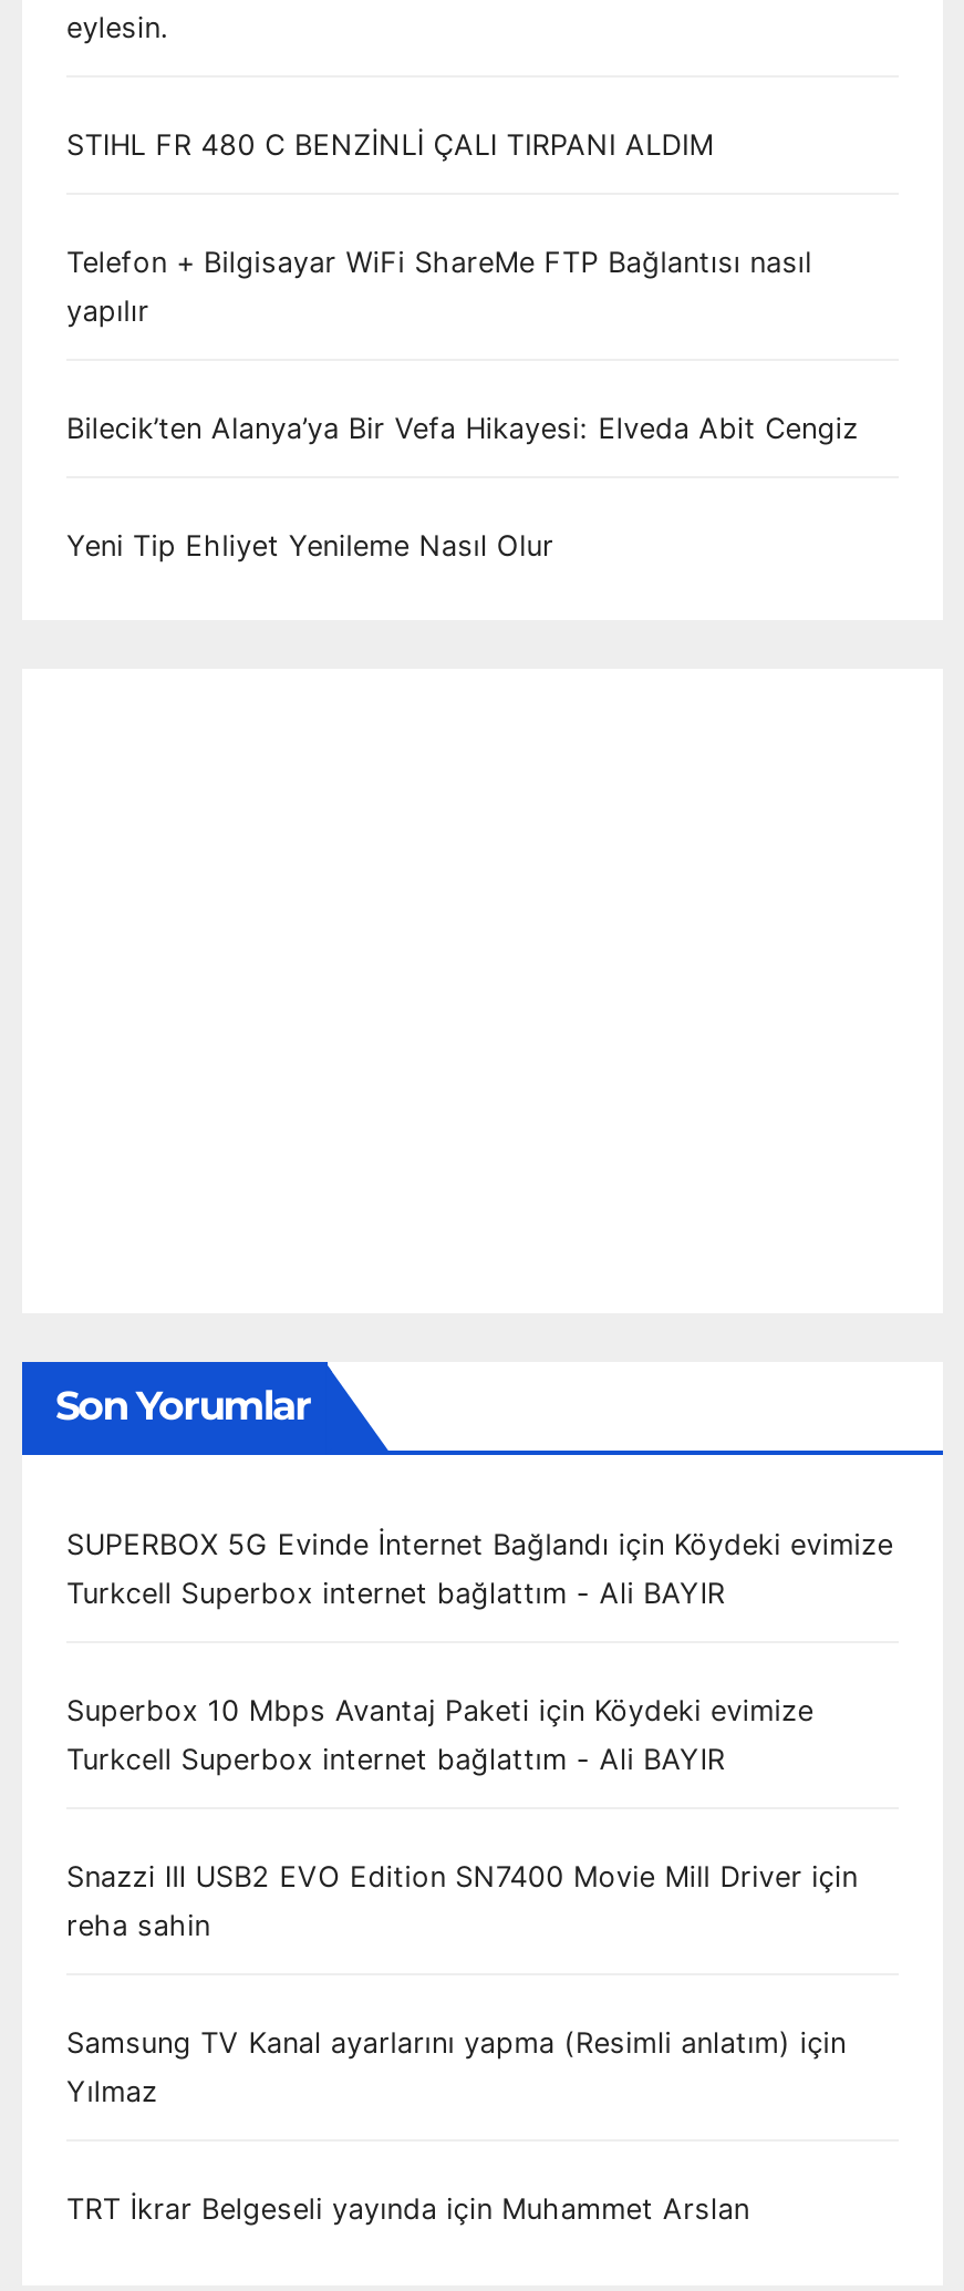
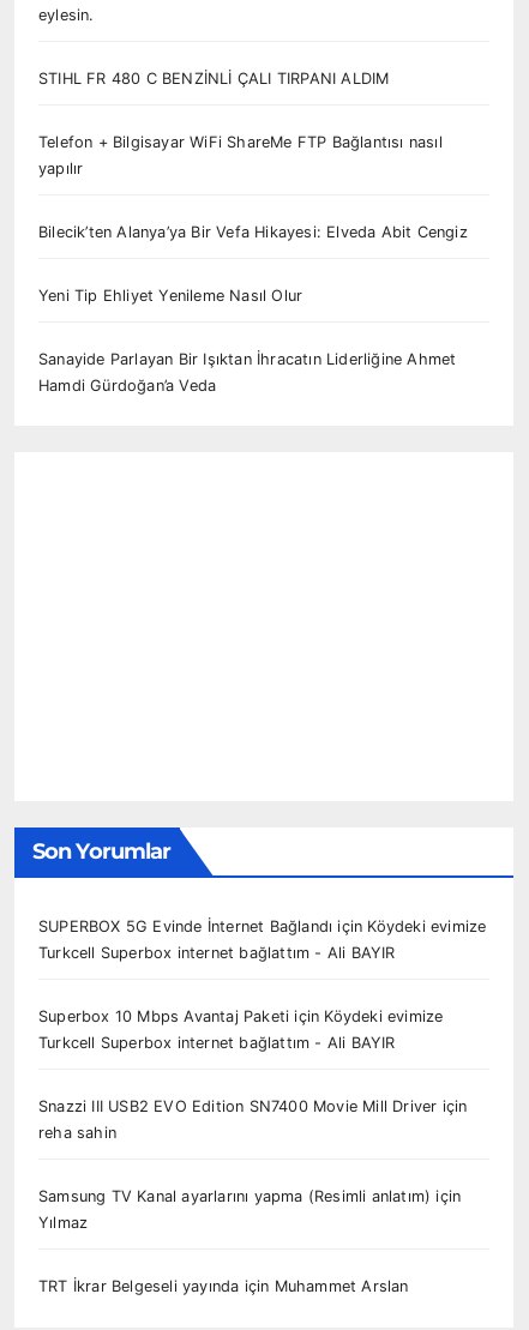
+ Sanayide Parlayan Bir Işıktan İhracatın Liderliğine Ahmet
+ Hamdi Gürdoğan’a Veda
